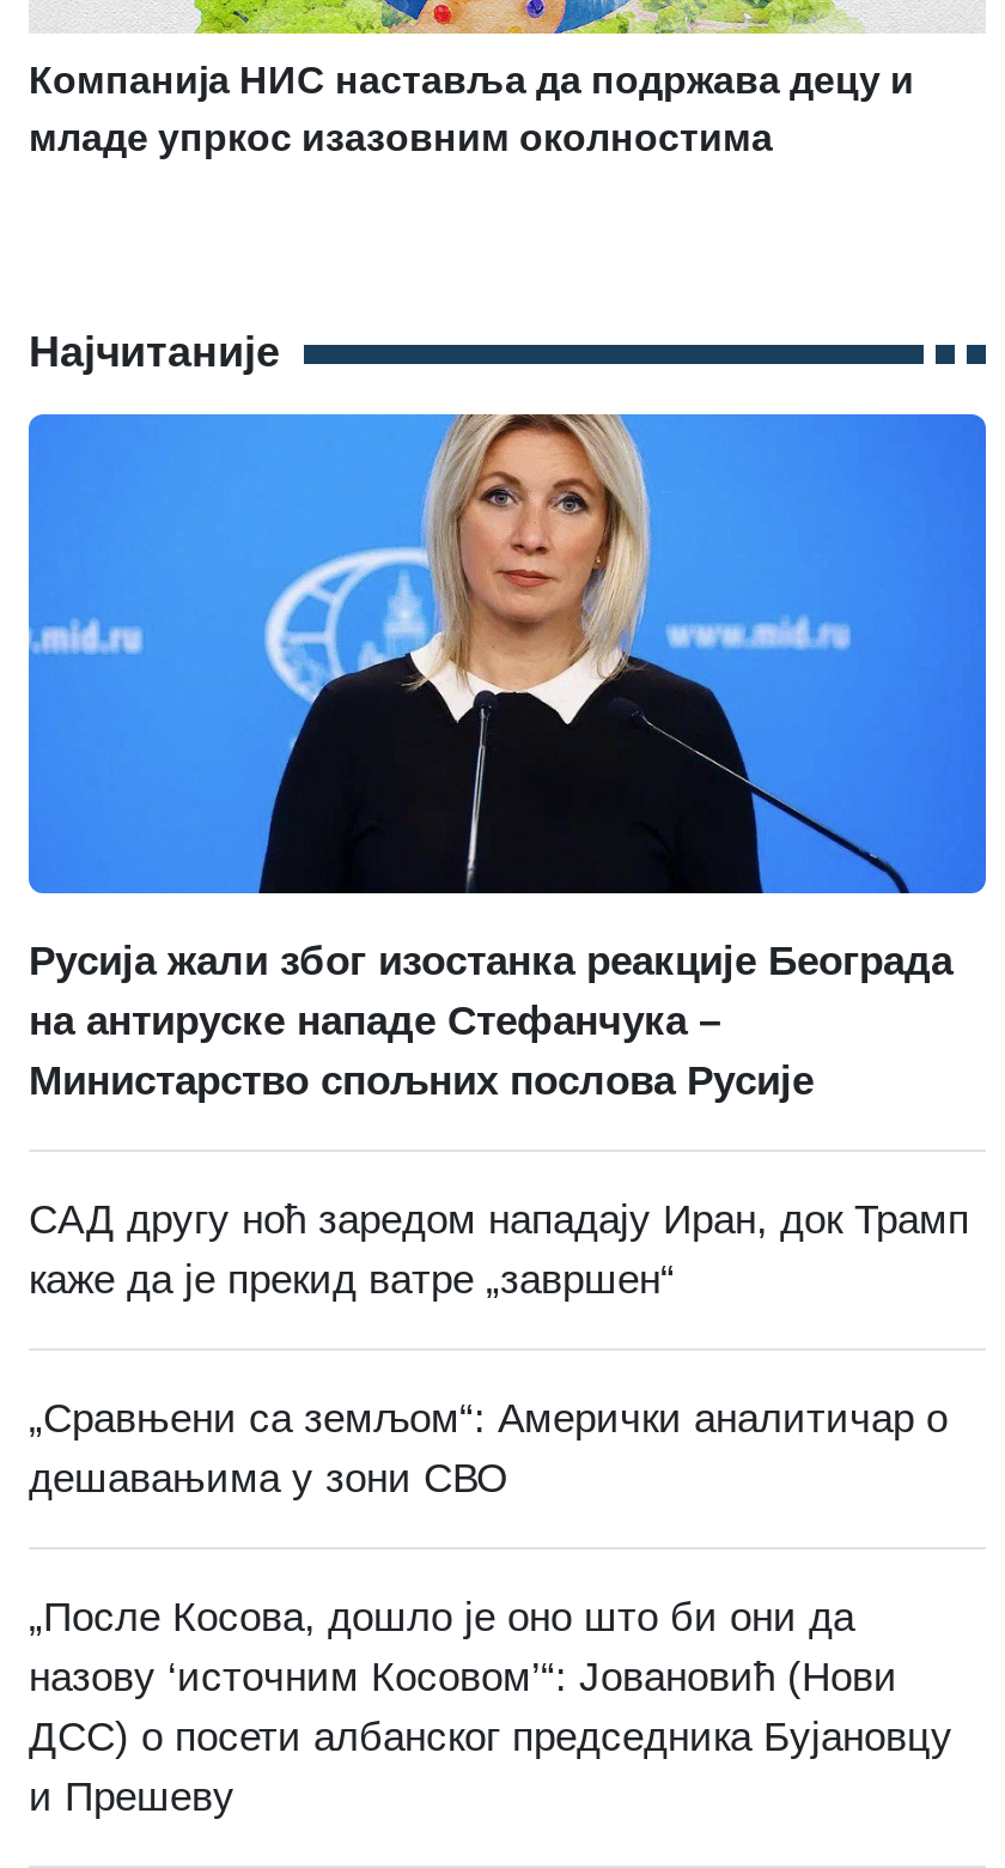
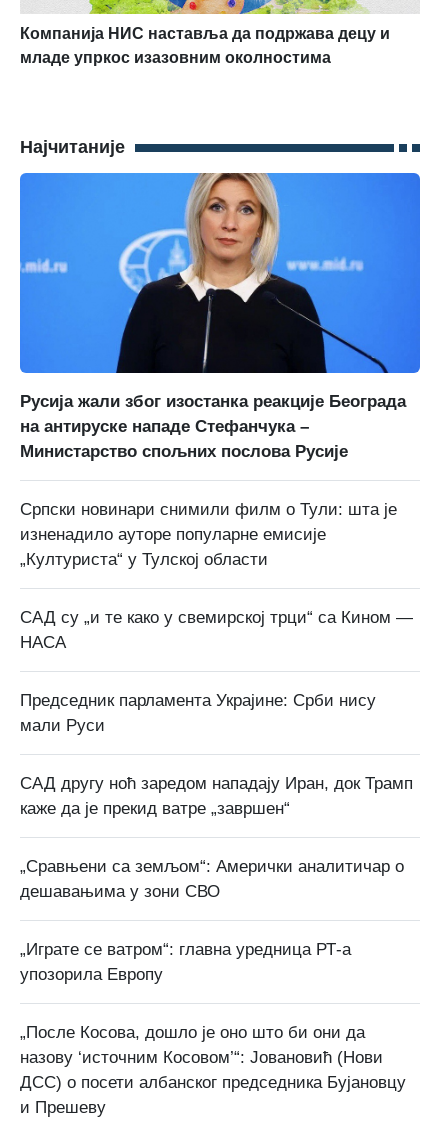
+ Српски новинари снимили филм о Тули: шта је
+ изненадило ауторе популарне емисије
+ „Културиста“ у Тулској области
+ САД су „и те како у свемирској трци“ са Кином —
+ НАСА
+ Председник парламента Украјине: Срби нису
+ мали Руси

+ „Играте се ватром“: главна уредница РТ-а
+ упозорила Европу
